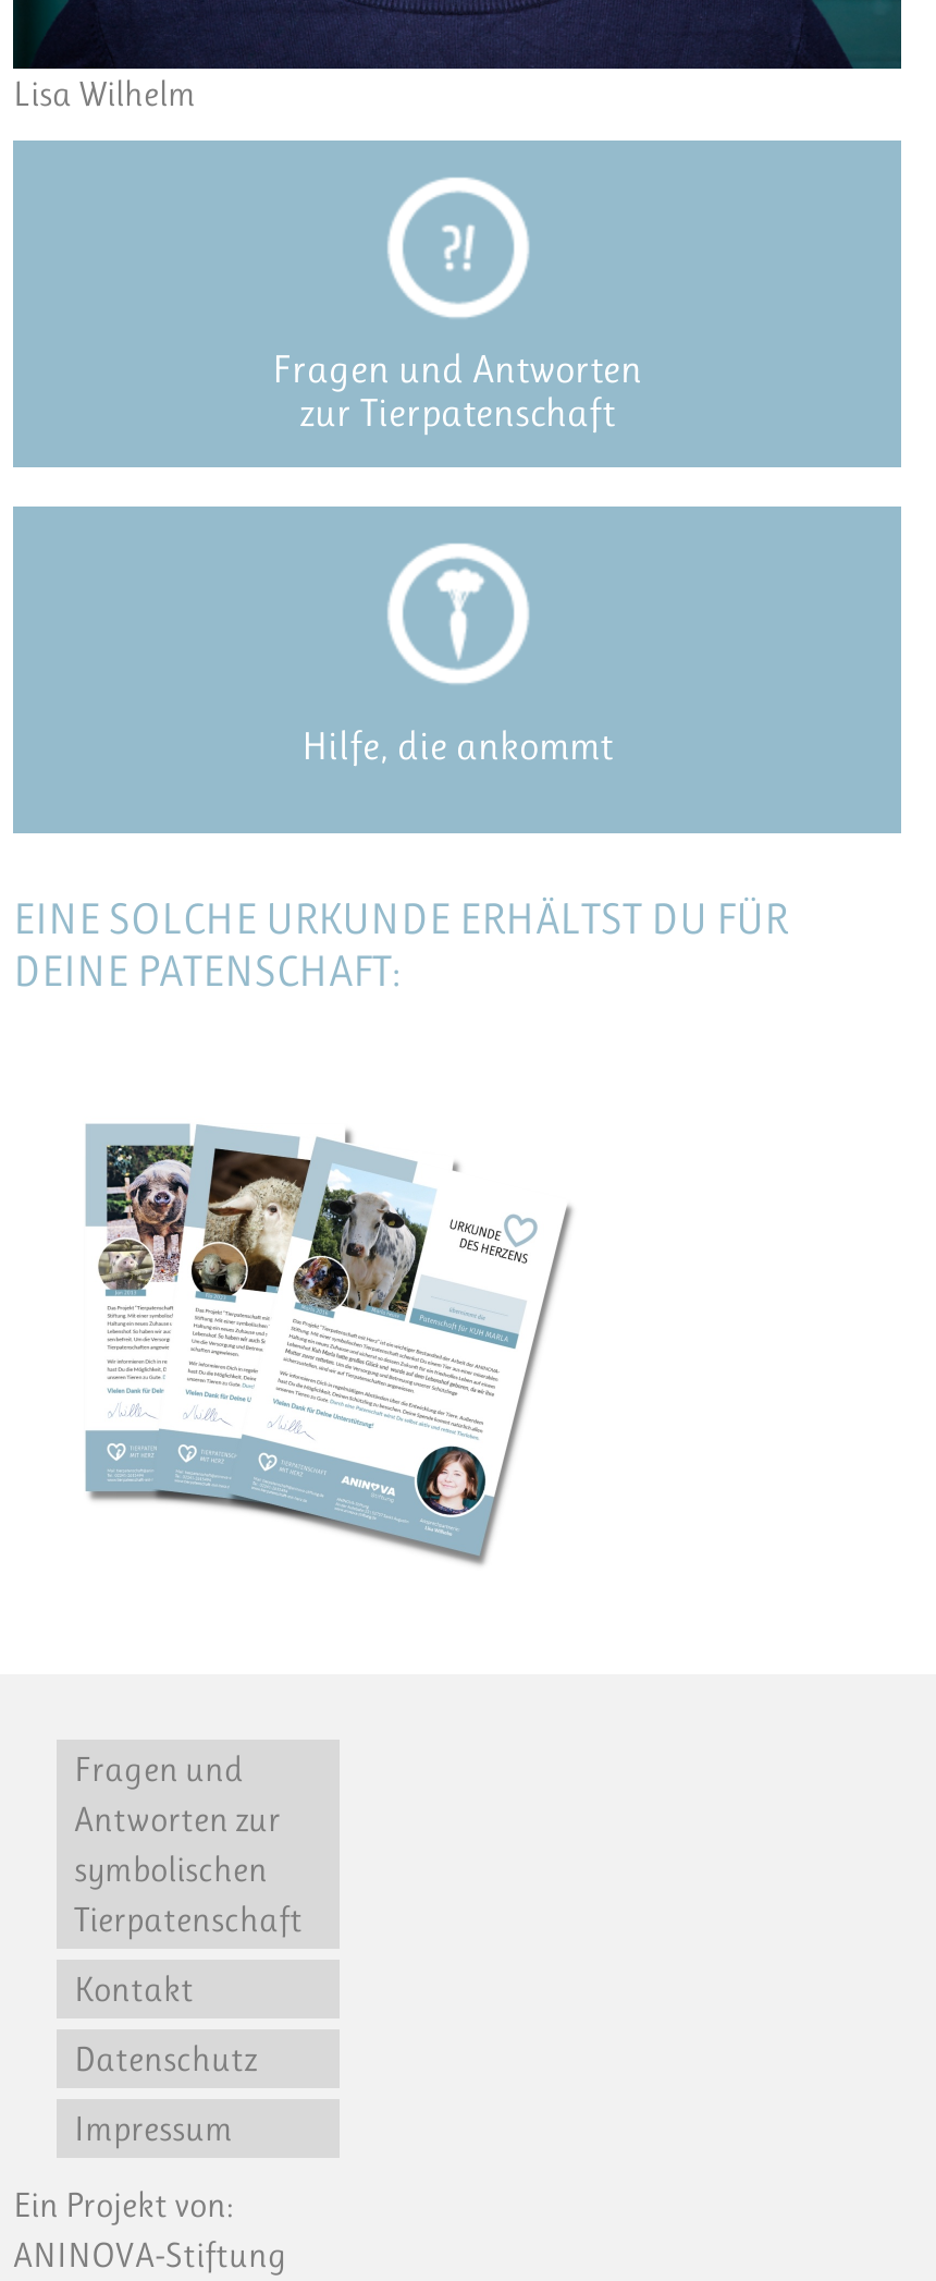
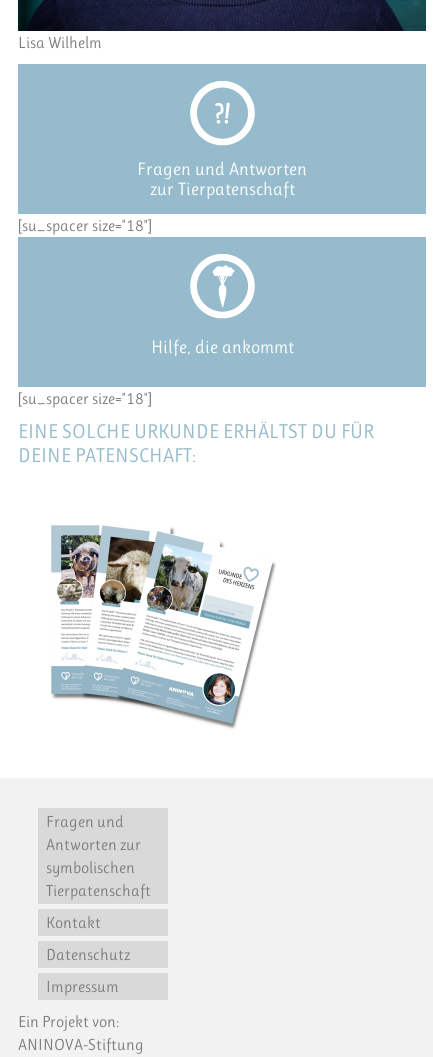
+ [su_spacer size="18"]

+ [su_spacer size="18"]
